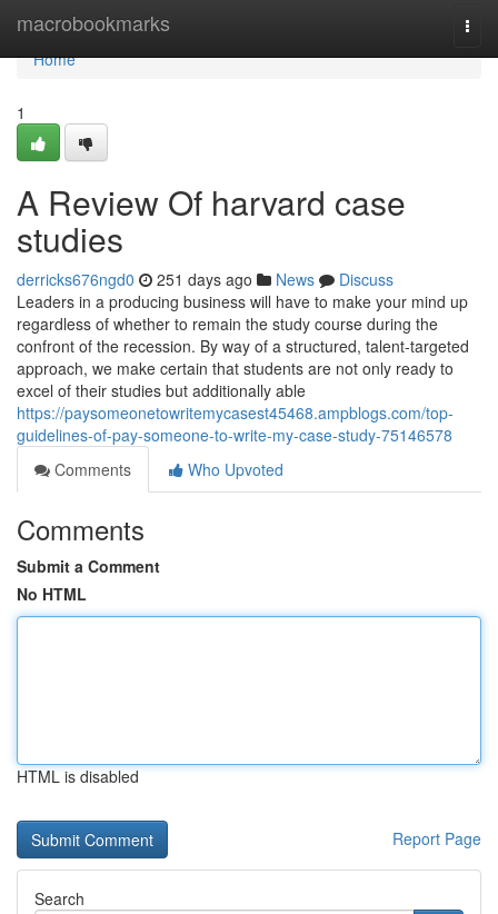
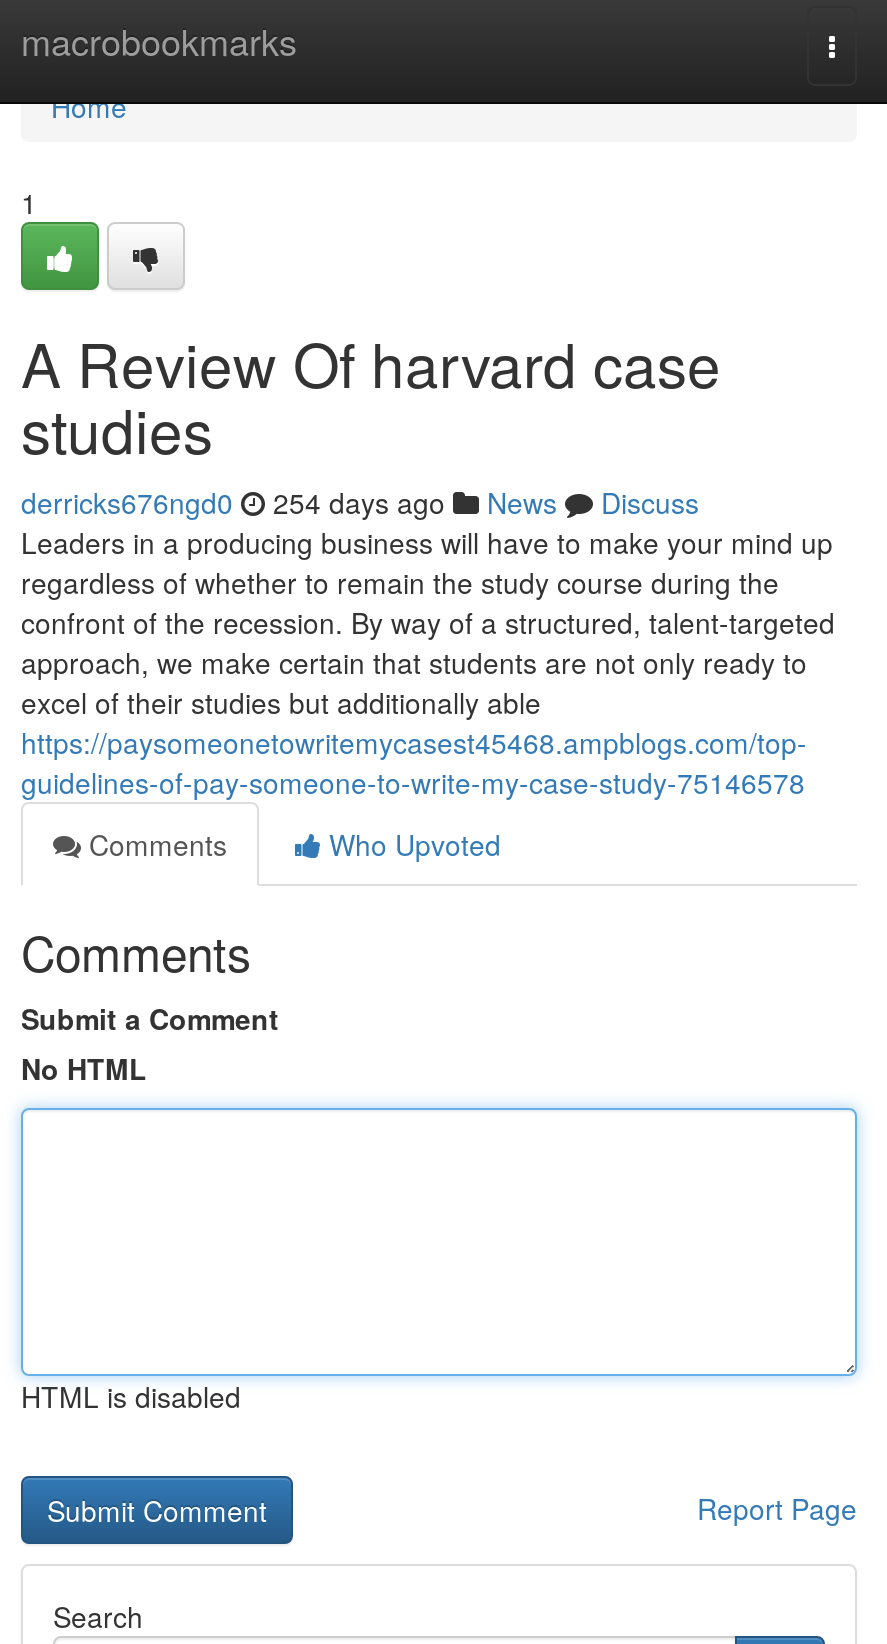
- derricks676ngd0 251 days ago News Discuss
+ derricks676ngd0 254 days ago News Discuss
